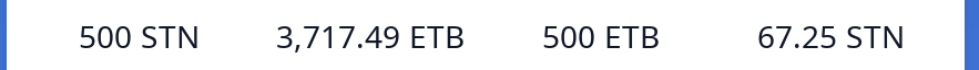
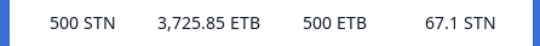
- 500 STN 3,717.49 ETB 500 ETB
+ 500 STN 3,725.85 ETB 500 ETB

- 67.25 STN
+ 67.1 STN
